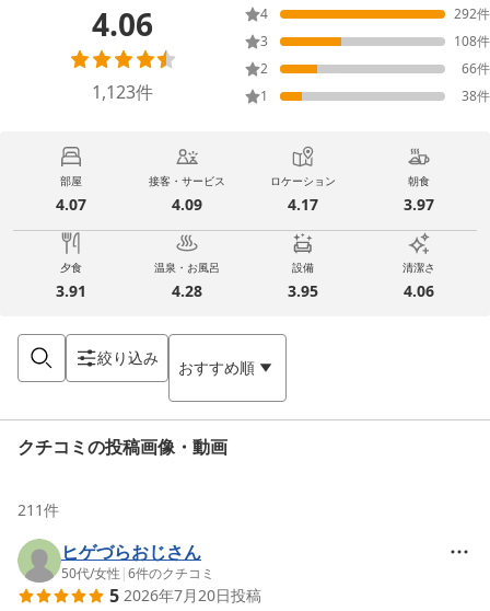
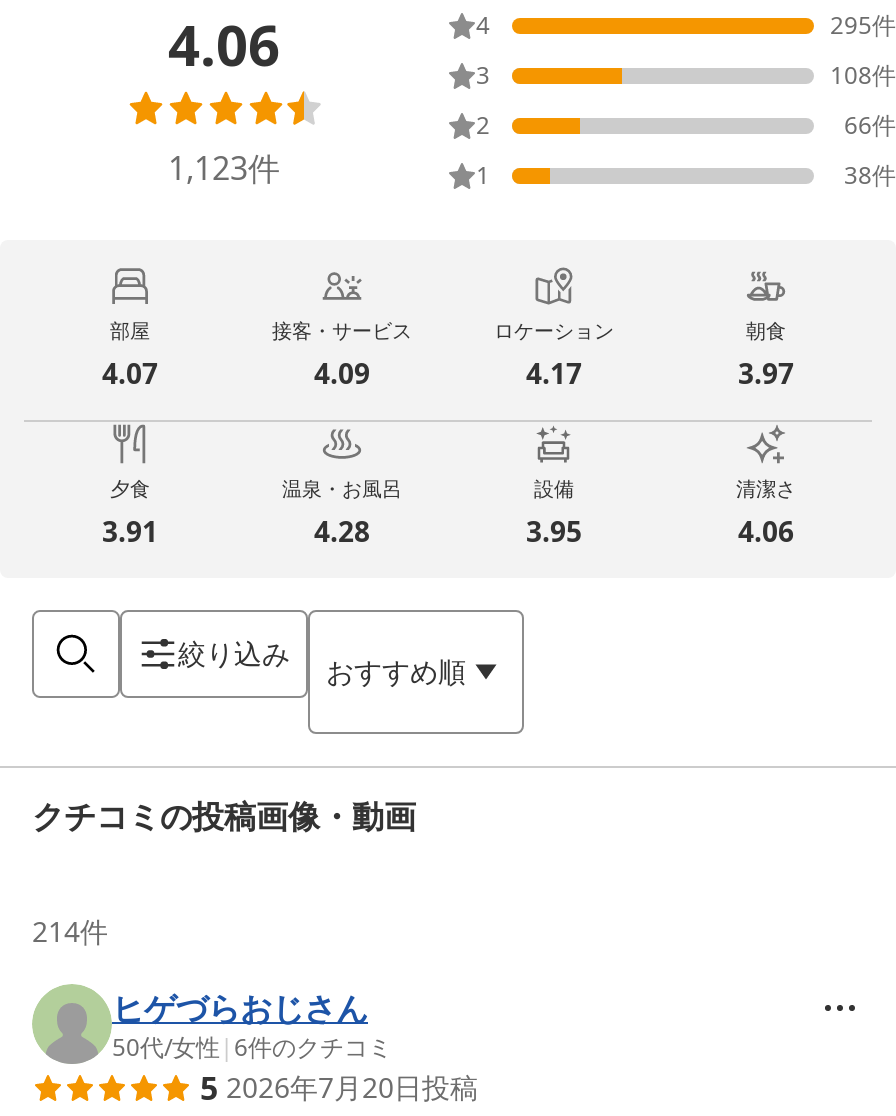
- 292件
+ 295件

- 211件
+ 214件
